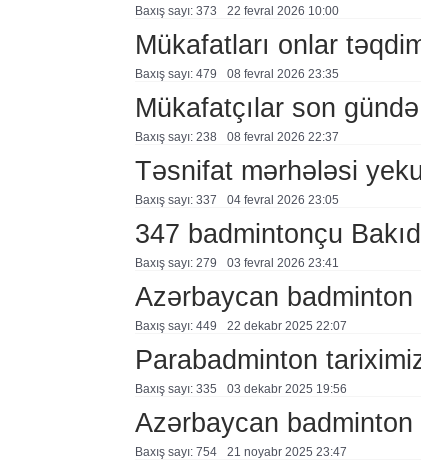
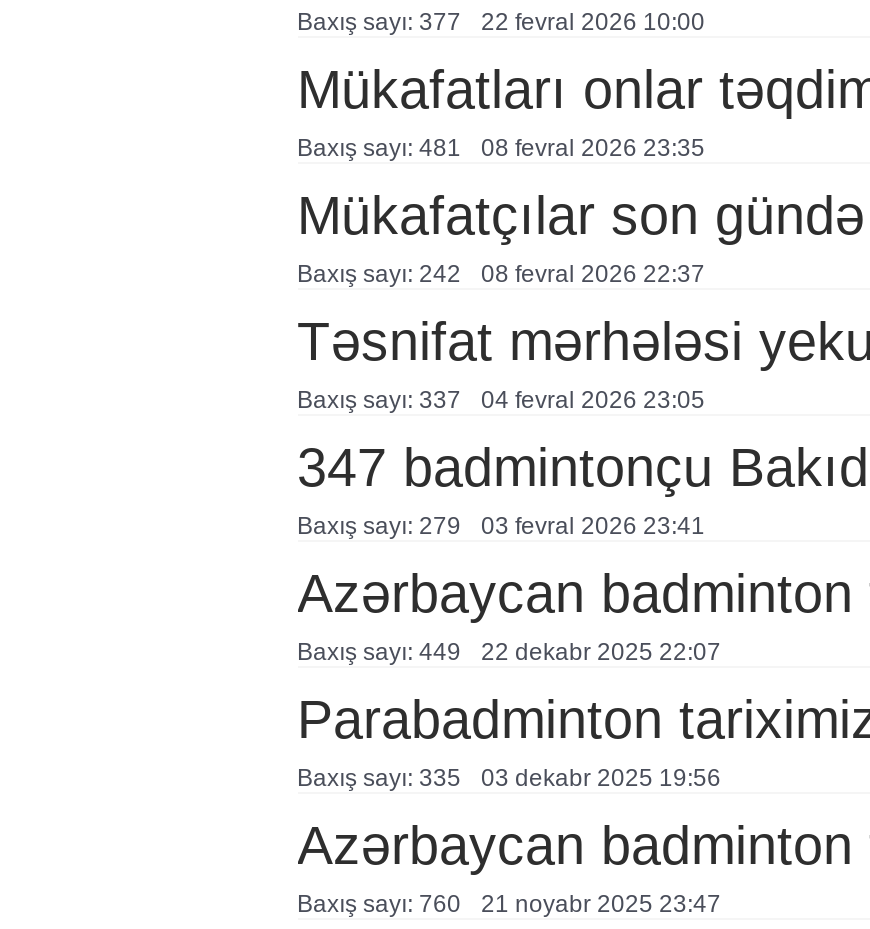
- Baxış sayı: 373 22 fevral 2026 10:00
+ Baxış sayı: 377 22 fevral 2026 10:00

- Baxış sayı: 479 08 fevral 2026 23:35
+ Baxış sayı: 481 08 fevral 2026 23:35

- Baxış sayı: 238 08 fevral 2026 22:37
+ Baxış sayı: 242 08 fevral 2026 22:37

- Baxış sayı: 754 21 noyabr 2025 23:47
+ Baxış sayı: 760 21 noyabr 2025 23:47
